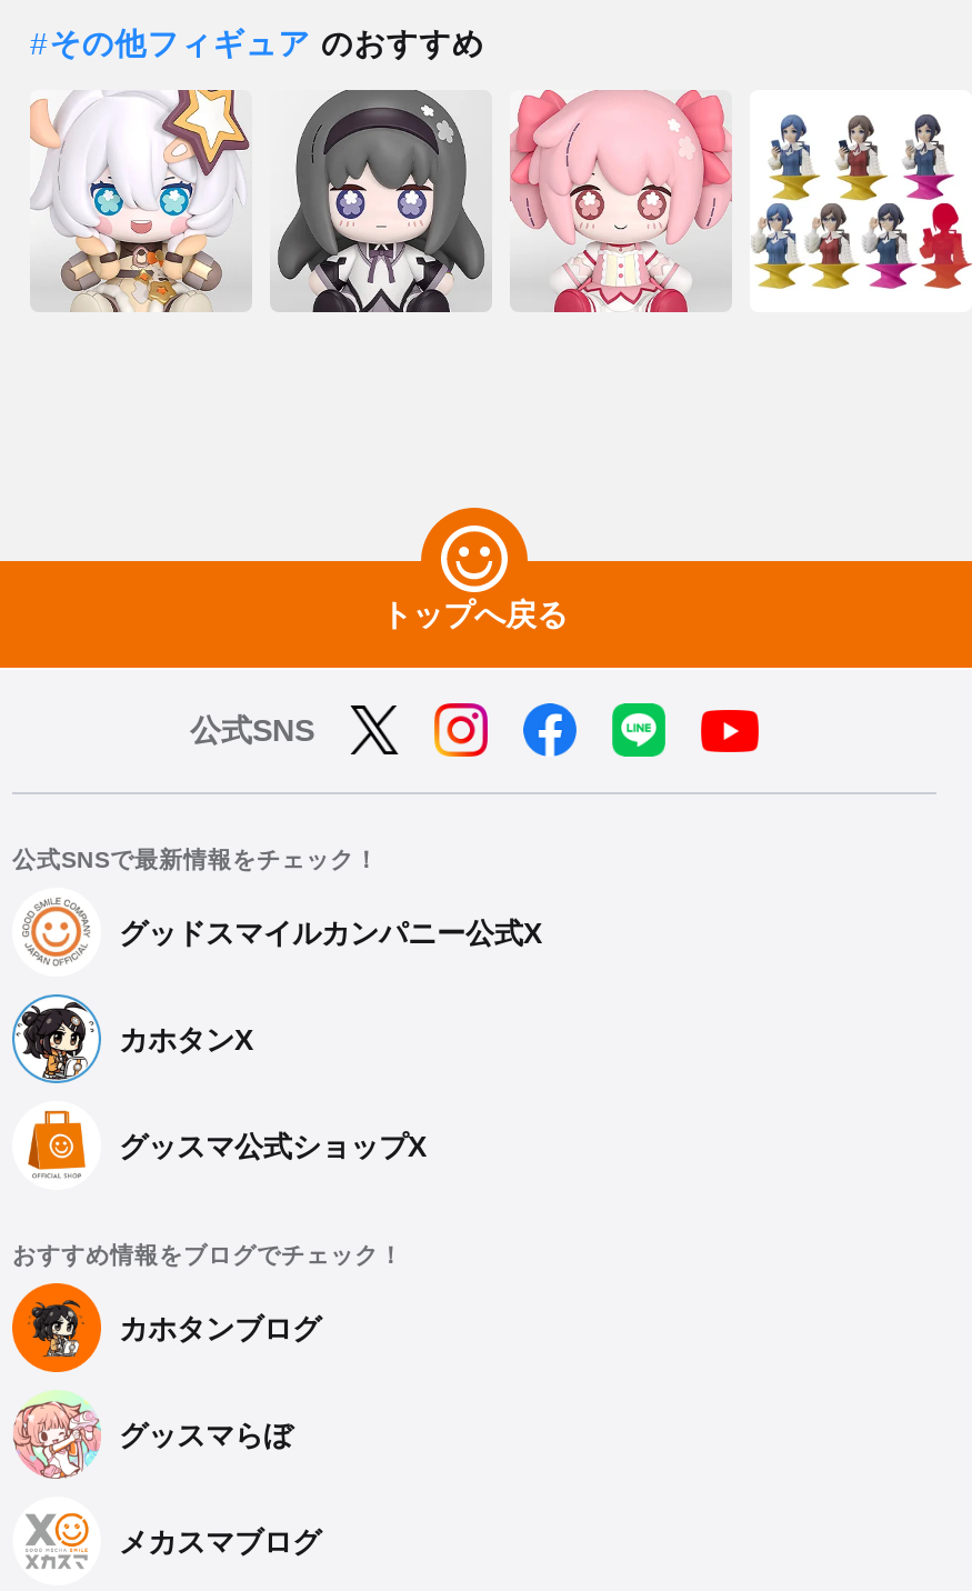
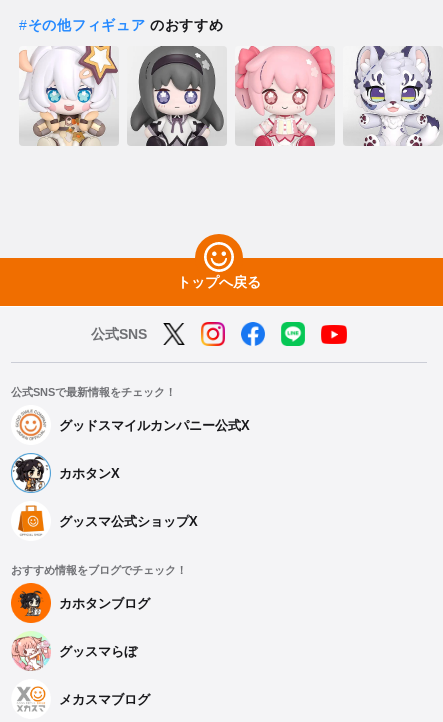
- [image]
+ [image]
